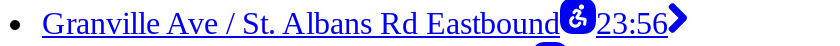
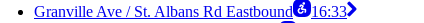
- Granville Ave / St. Albans Rd Eastbound 23:56
+ Granville Ave / St. Albans Rd Eastbound 16:33
